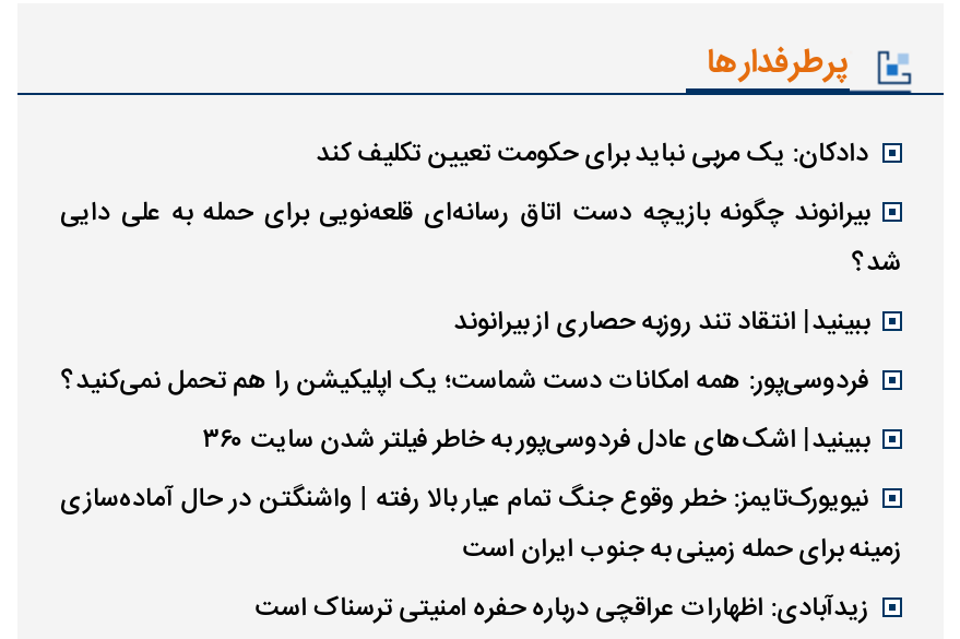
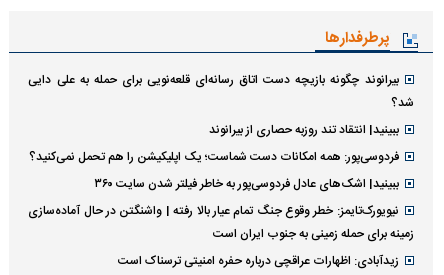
- دادکان: یک مربی نباید برای حکومت تعیین تکلیف کند
